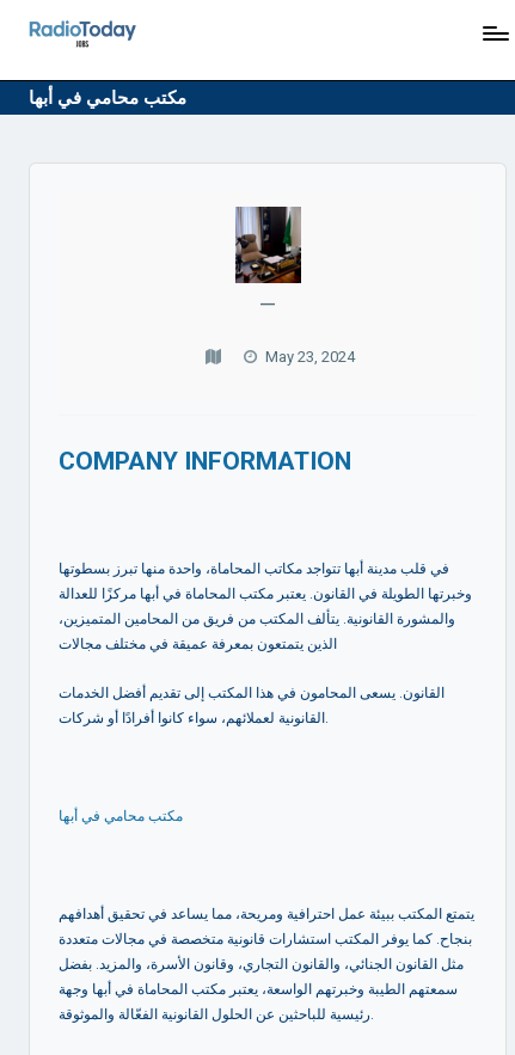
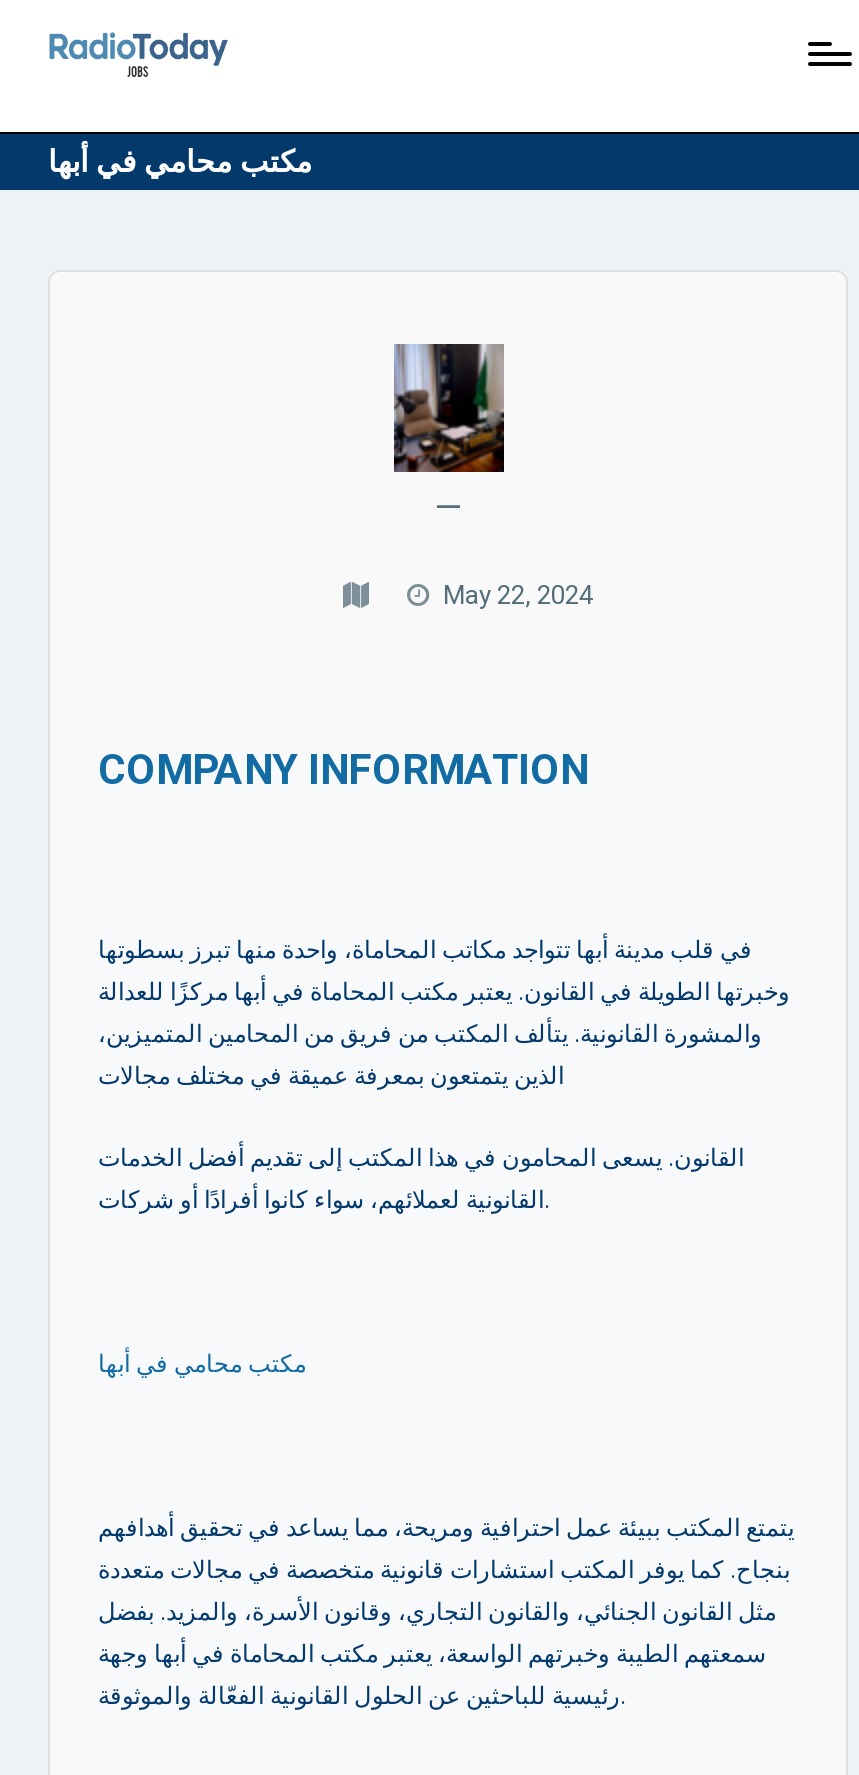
- May 23, 2024
+ May 22, 2024
